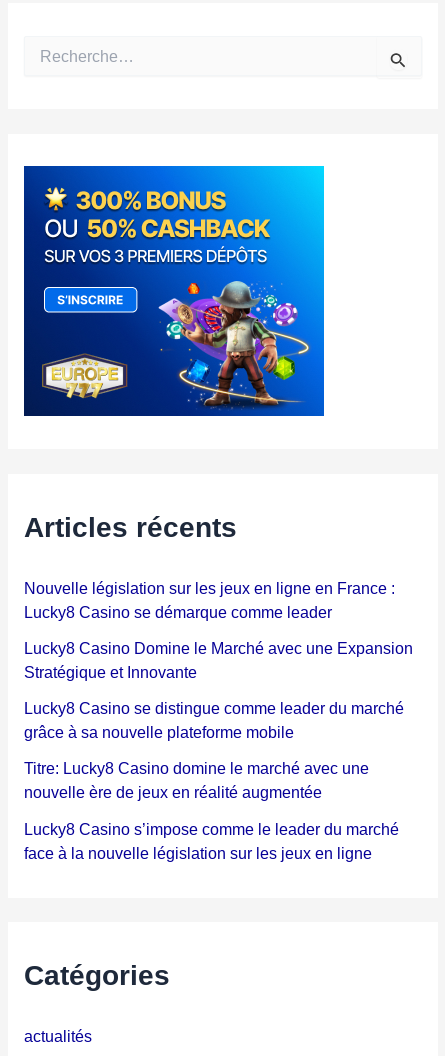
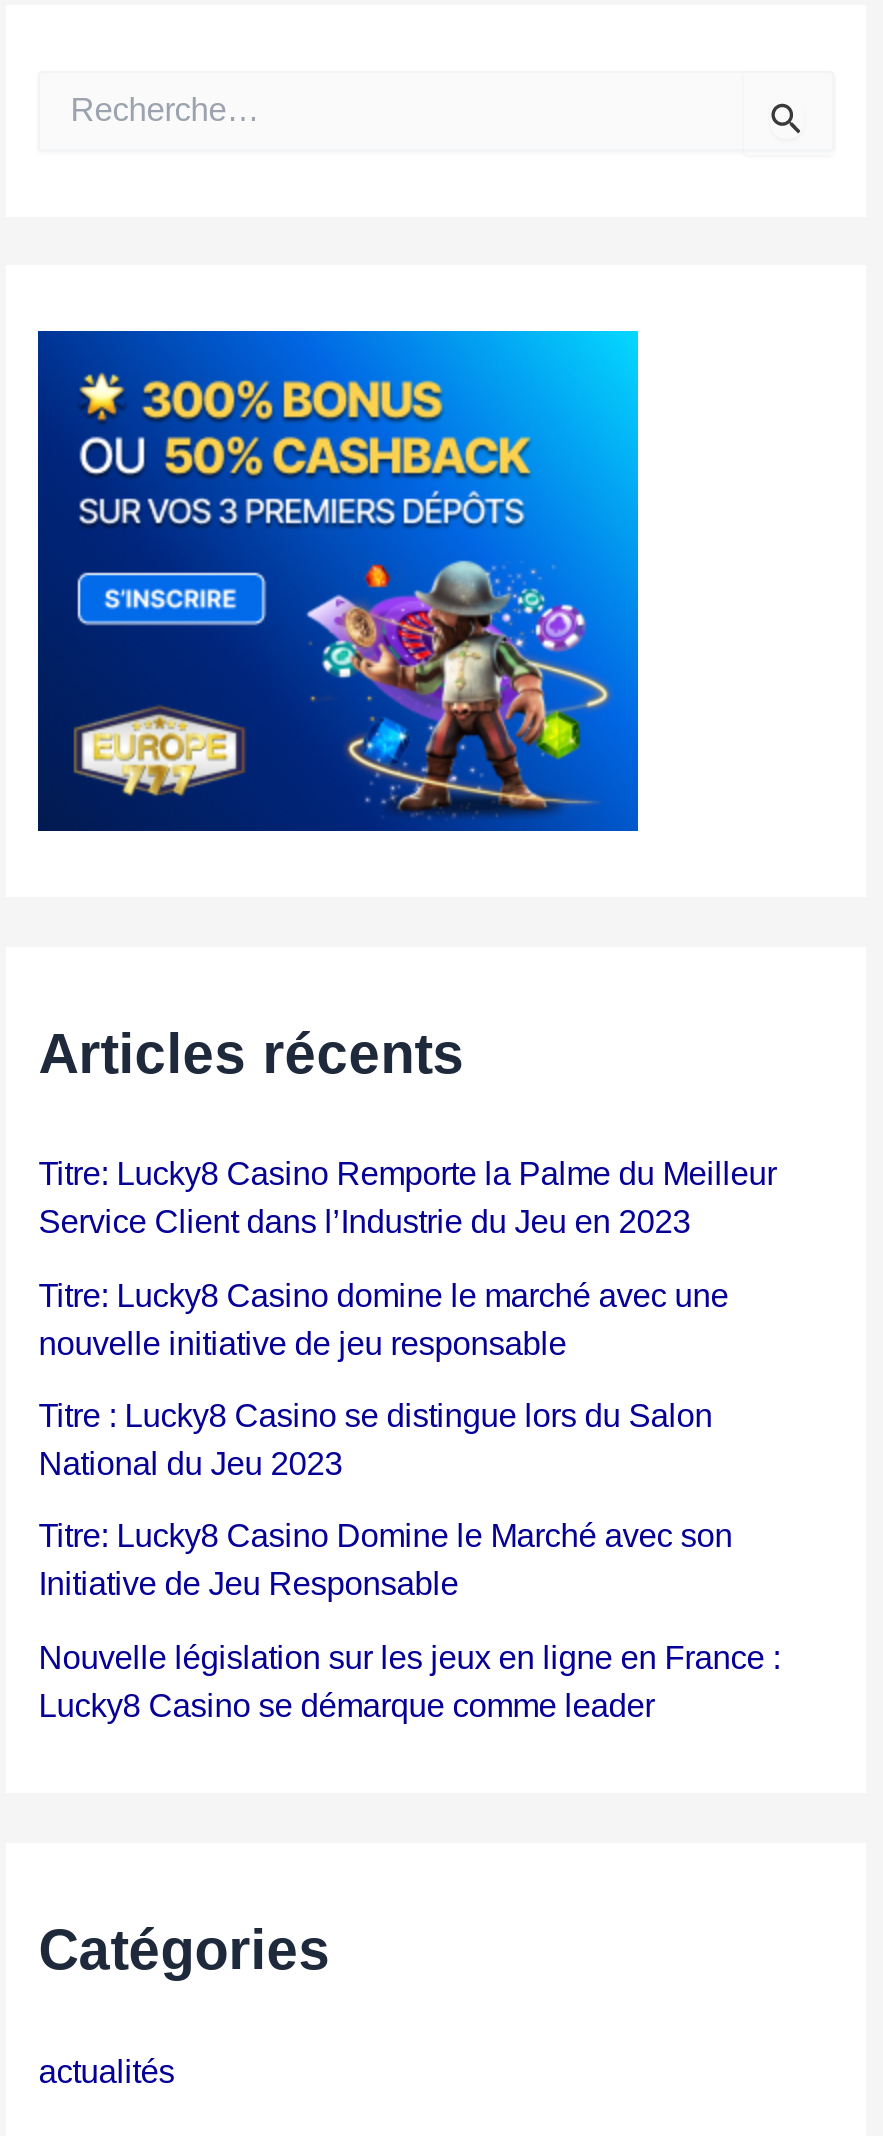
+ Titre: Lucky8 Casino Remporte la Palme du Meilleur
+ Service Client dans l’Industrie du Jeu en 2023
+ nouvelle initiative de jeu responsable
+ Titre : Lucky8 Casino se distingue lors du Salon
+ National du Jeu 2023
+ Titre: Lucky8 Casino Domine le Marché avec son
+ Initiative de Jeu Responsable

moved down: Nouvelle législation sur les jeux en ligne en France : | Lucky8 Casino se démarque comme leader

- Lucky8 Casino Domine le Marché avec une Expansion
- Stratégique et Innovante
- Lucky8 Casino se distingue comme leader du marché
- grâce à sa nouvelle plateforme mobile
- nouvelle ère de jeux en réalité augmentée
- Lucky8 Casino s’impose comme le leader du marché
- face à la nouvelle législation sur les jeux en ligne

moved up: Titre: Lucky8 Casino domine le marché avec une
